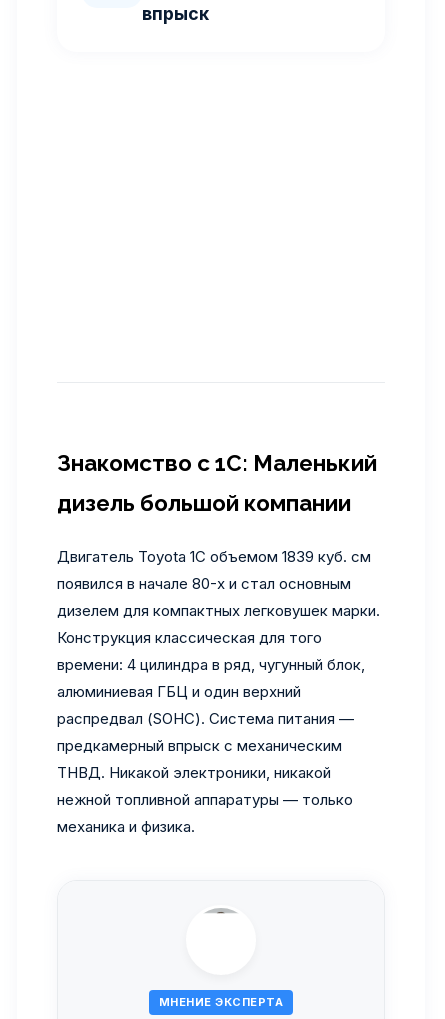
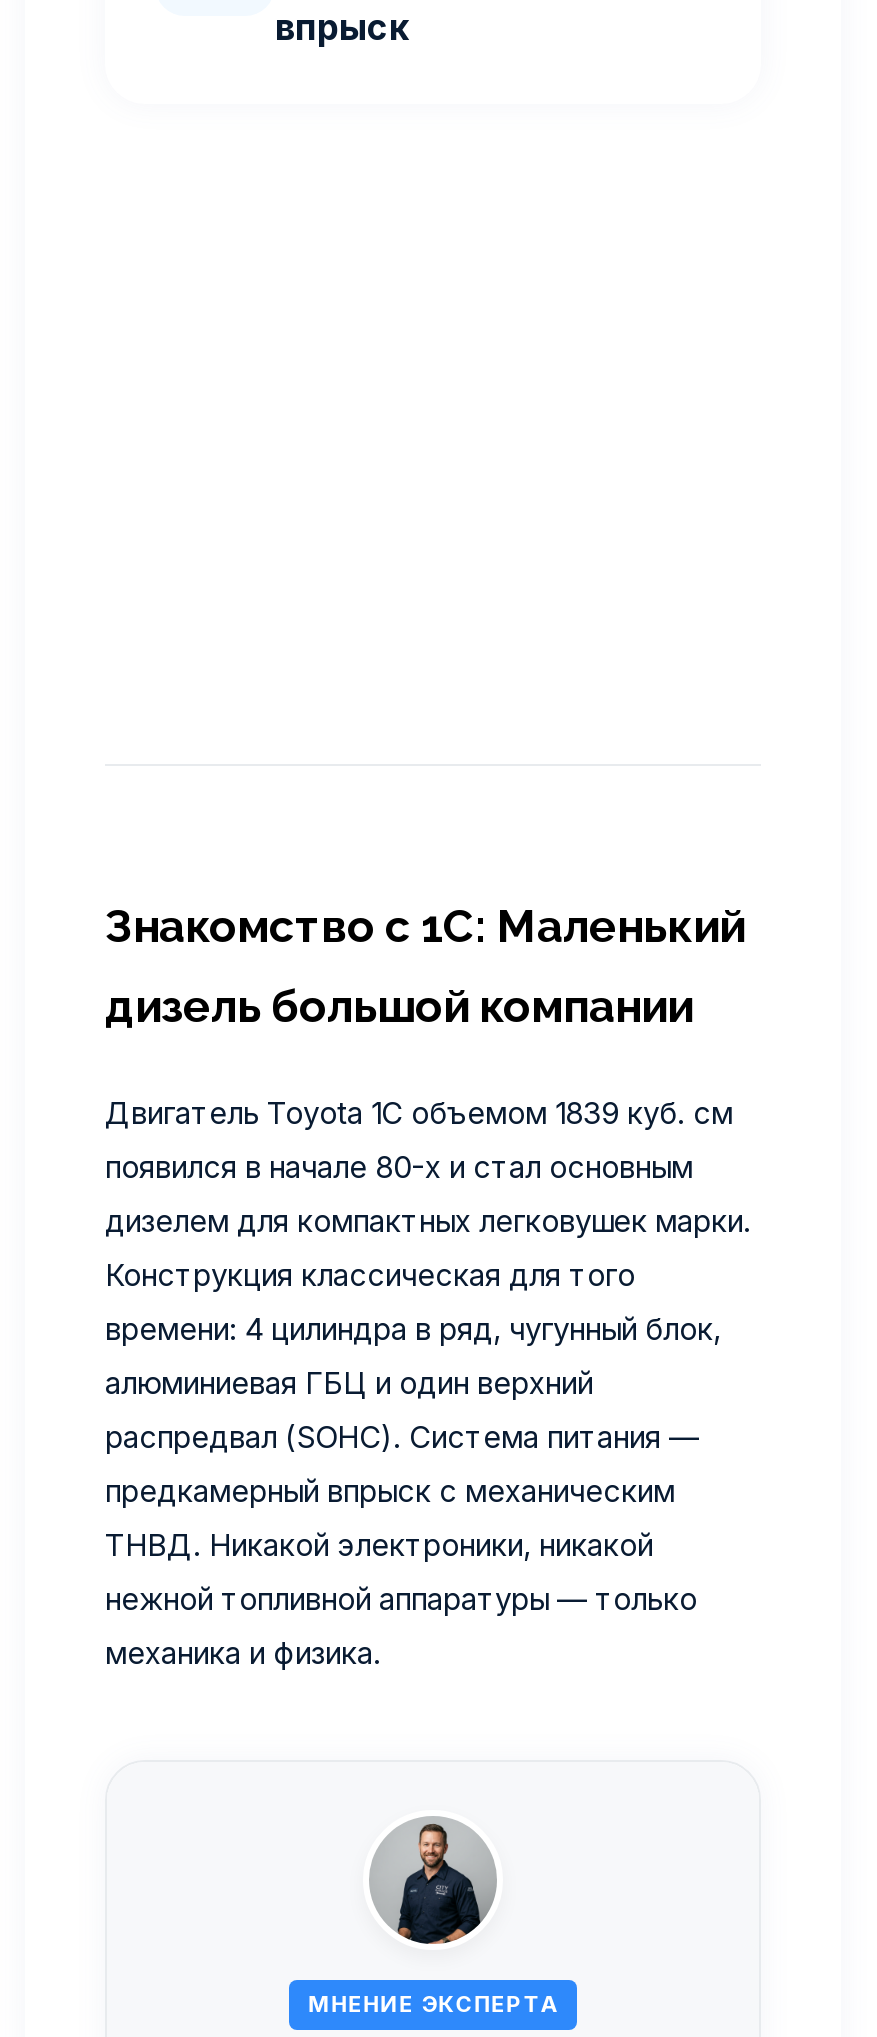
+ [image]
